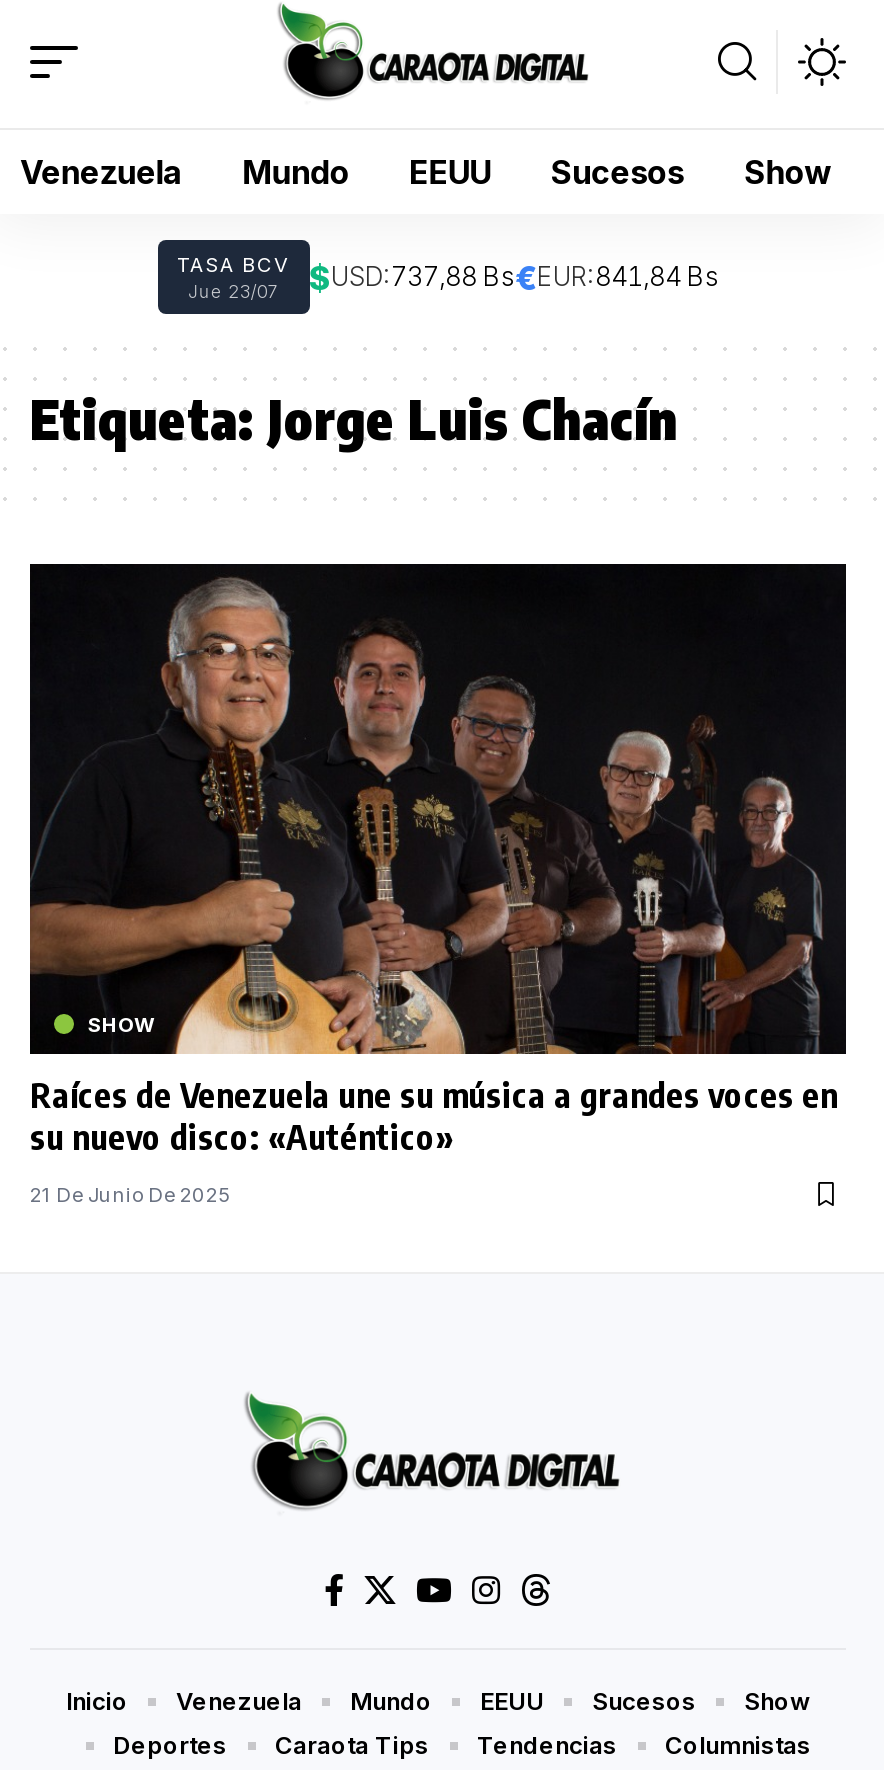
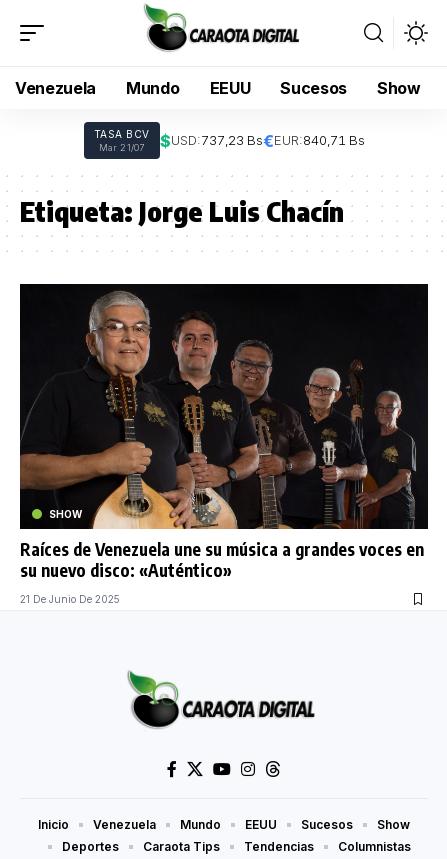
- Jue 23/07
- $USD:737,88 Bs€EUR:841,84 Bs
+ Mar 21/07
+ $USD:737,23 Bs€EUR:840,71 Bs
